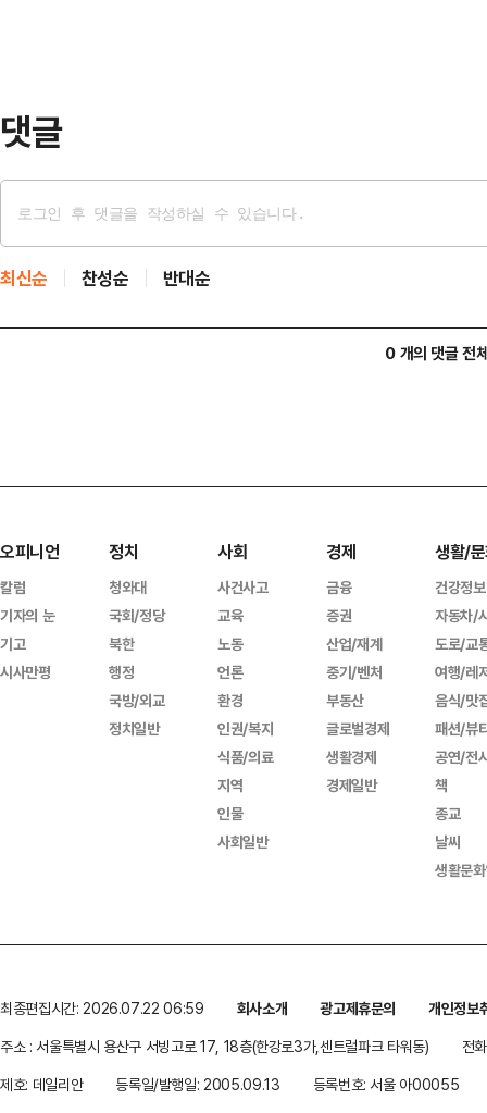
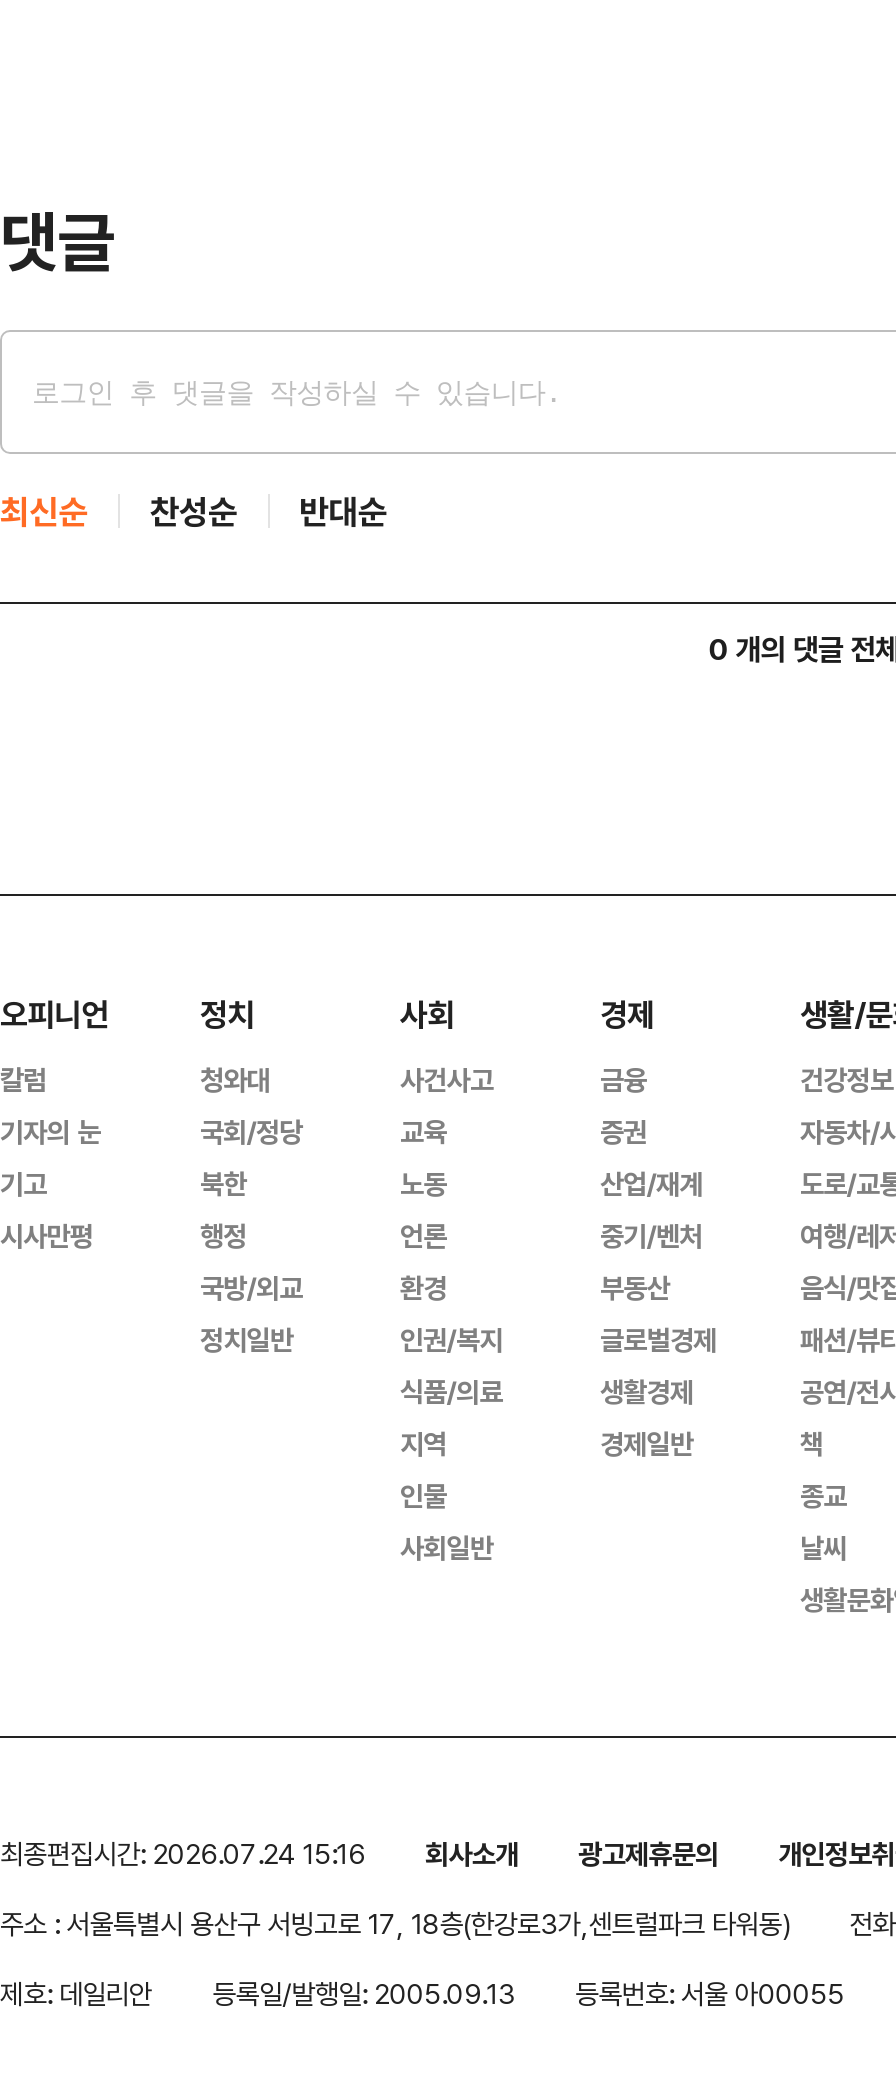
- 최종편집시간: 2026.07.22 06:59
+ 최종편집시간: 2026.07.24 15:16
